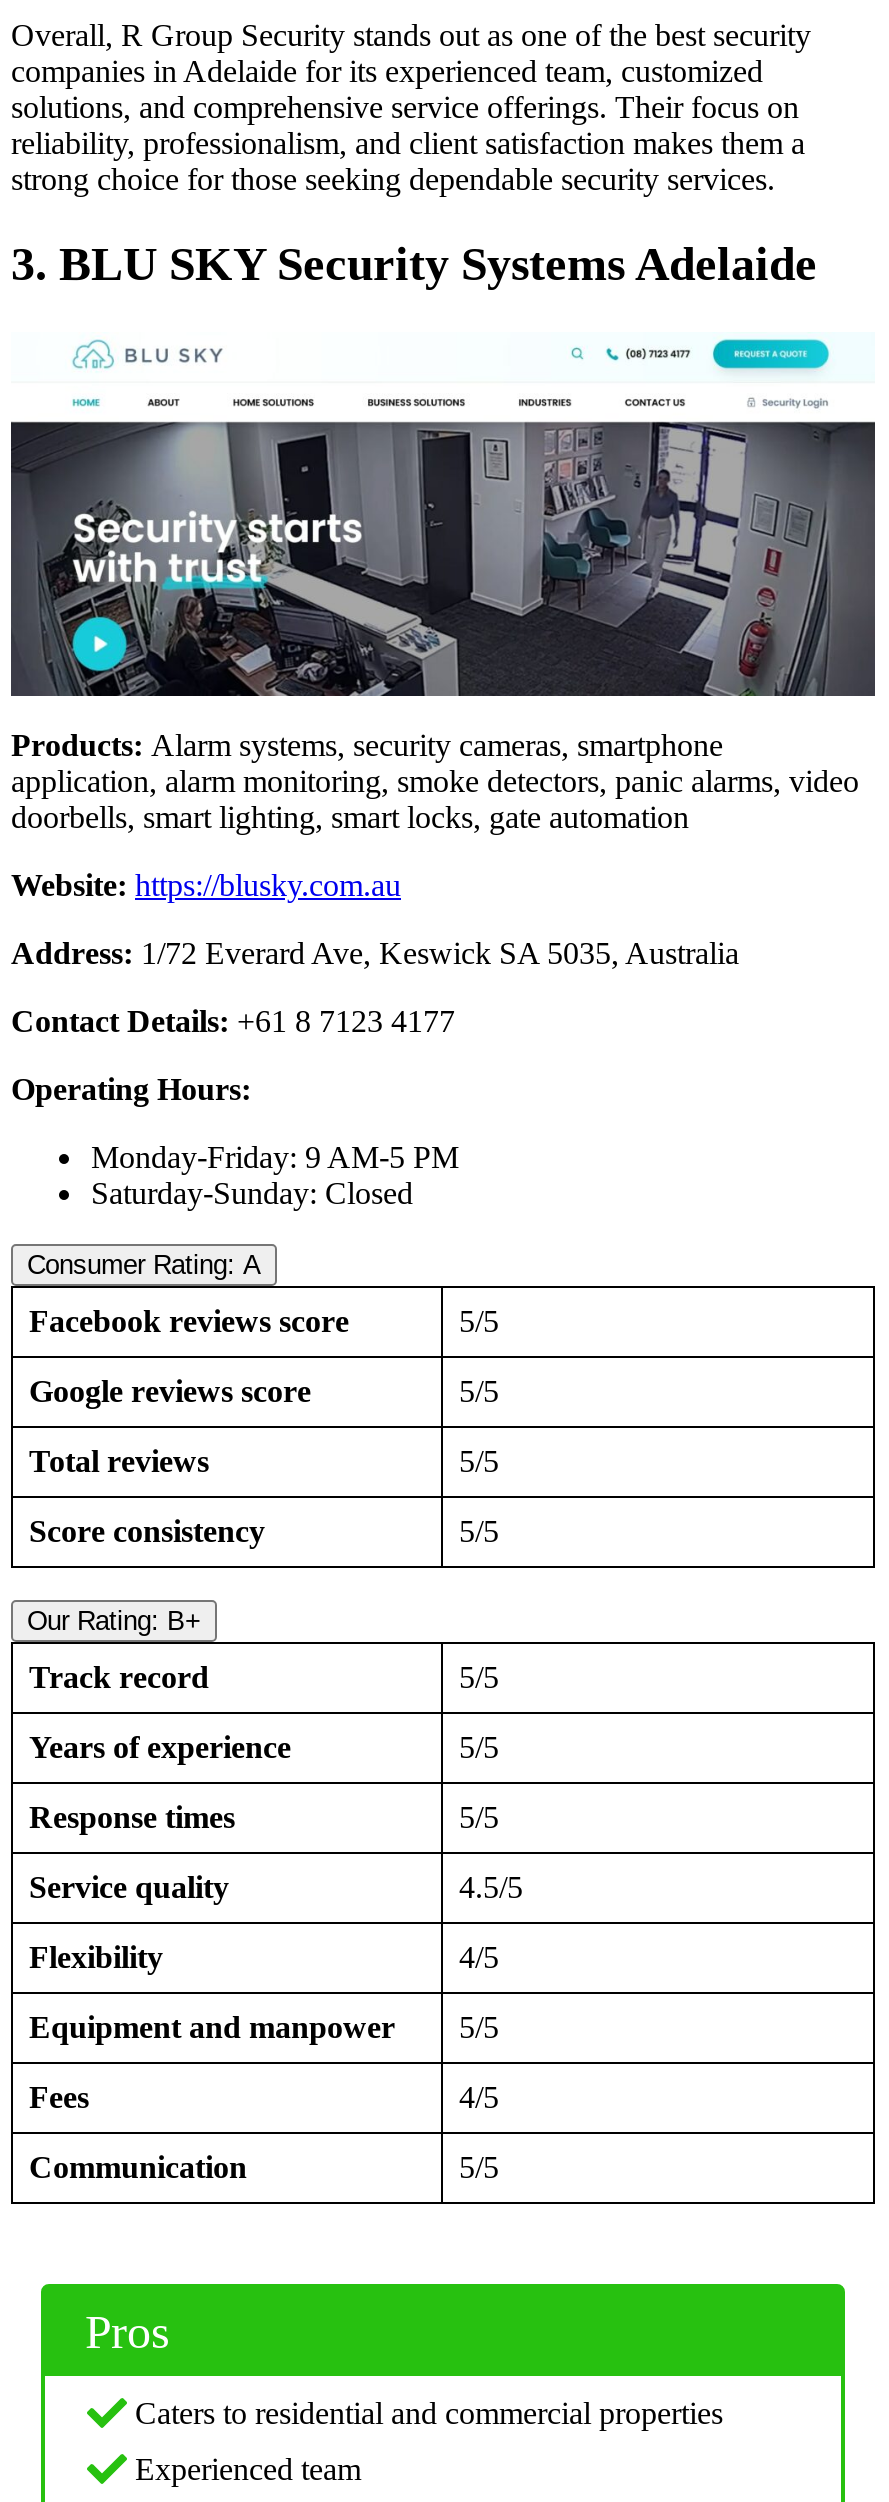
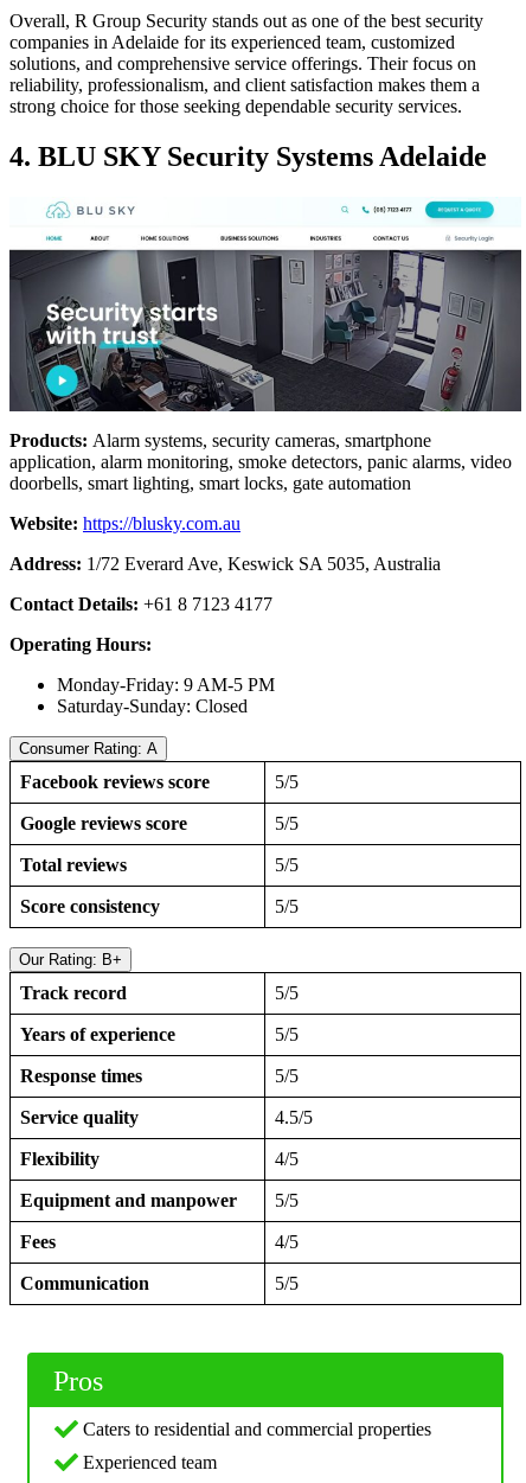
- 3. BLU SKY Security Systems Adelaide
+ 4. BLU SKY Security Systems Adelaide
